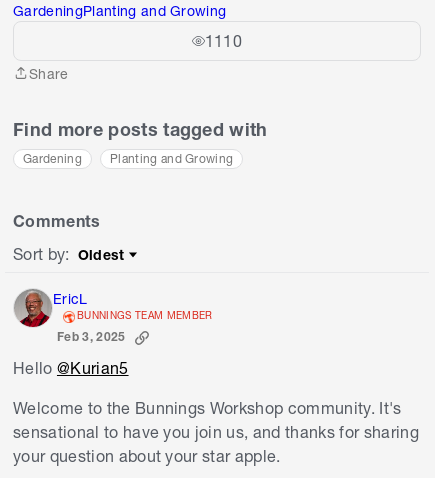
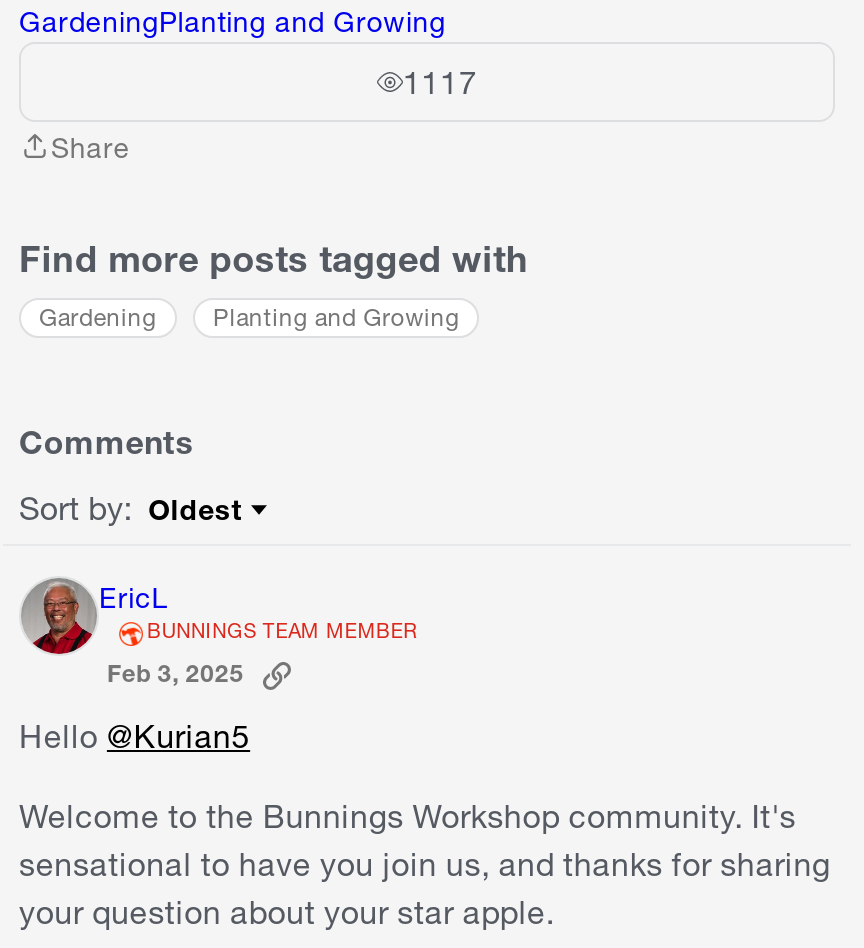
- 1110
+ 1117
